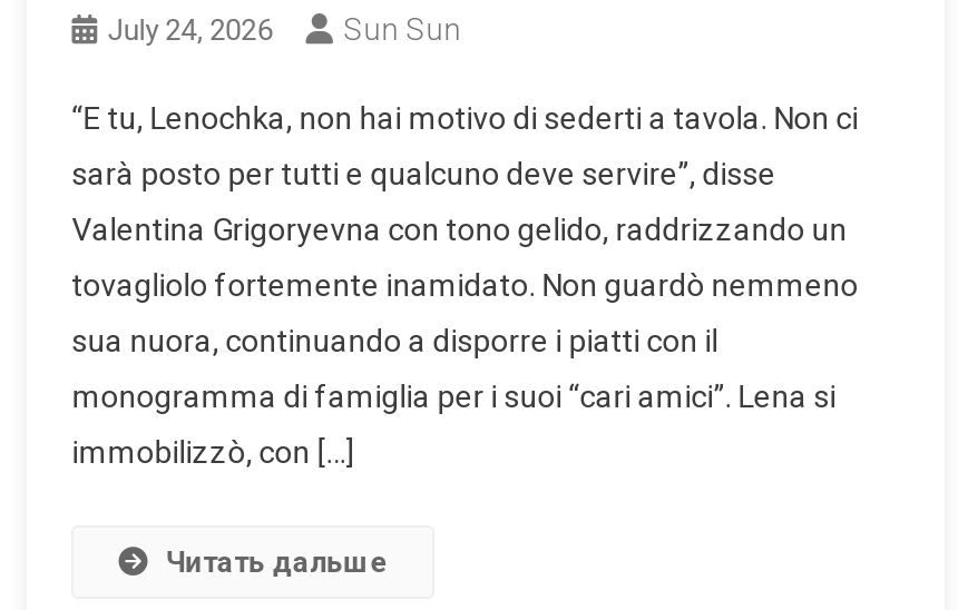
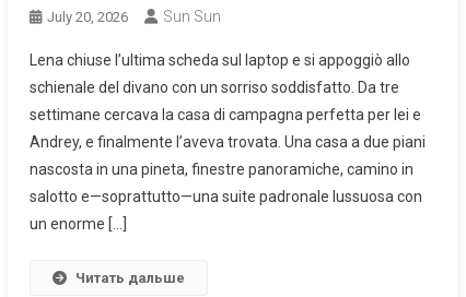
- July 24, 2026
+ July 20, 2026

- “E tu, Lenochka, non hai motivo di sederti a tavola. Non ci
+ Lena chiuse l’ultima scheda sul laptop e si appoggiò allo

- sarà posto per tutti e qualcuno deve servire”, disse
+ schienale del divano con un sorriso soddisfatto. Da tre

- Valentina Grigoryevna con tono gelido, raddrizzando un
+ settimane cercava la casa di campagna perfetta per lei e

- tovagliolo fortemente inamidato. Non guardò nemmeno
+ Andrey, e finalmente l’aveva trovata. Una casa a due piani

- sua nuora, continuando a disporre i piatti con il
+ nascosta in una pineta, finestre panoramiche, camino in

- monogramma di famiglia per i suoi “cari amici”. Lena si
+ salotto e—soprattutto—una suite padronale lussuosa con

- immobilizzò, con […]
+ un enorme […]
